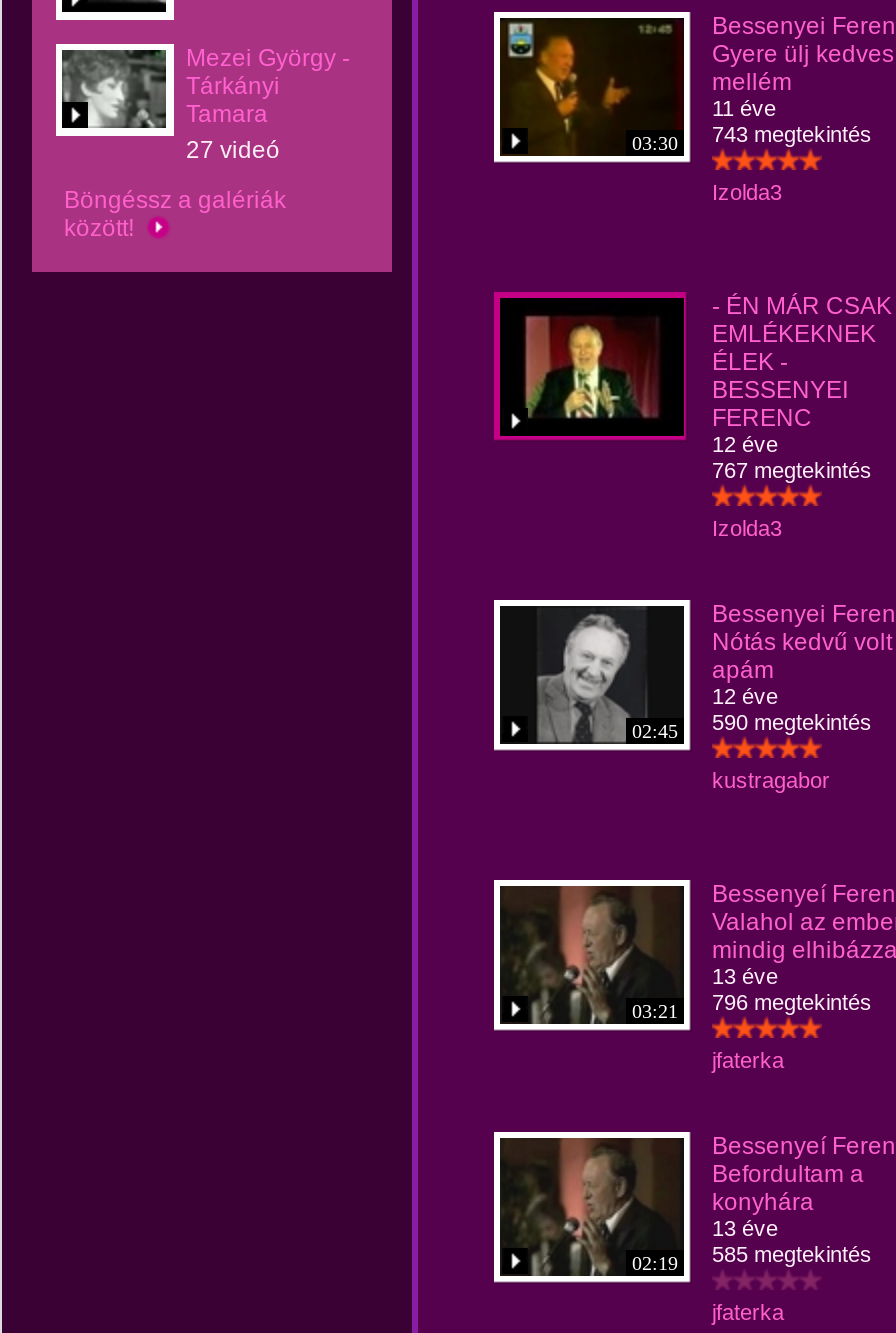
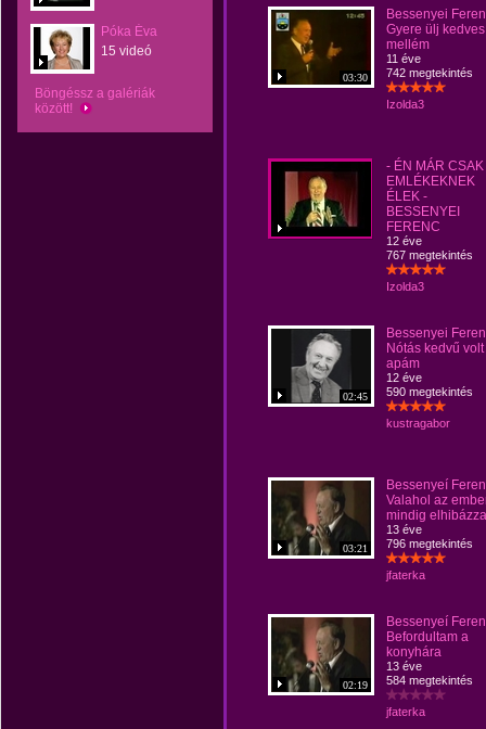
- [image]
- Mezei György -
- Tárkányi
- Tamara
- 27 videó
+ [image]
+ Póka Éva
+ 15 videó

- 03:30 743 megtekintés
+ 03:30 742 megtekintés

- 02:19 585 megtekintés
+ 02:19 584 megtekintés
